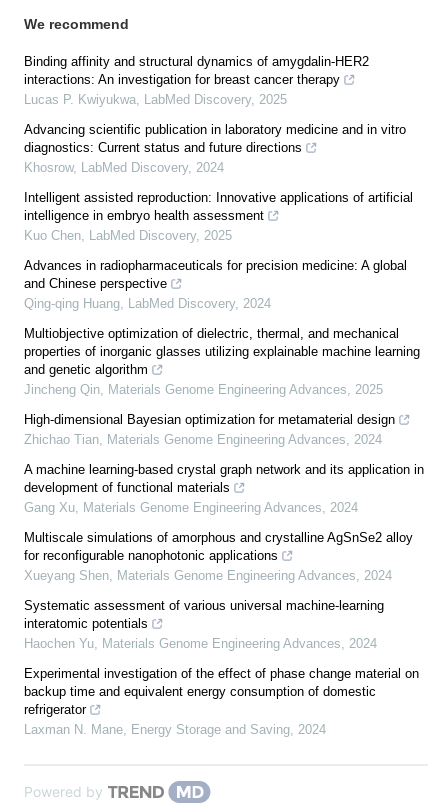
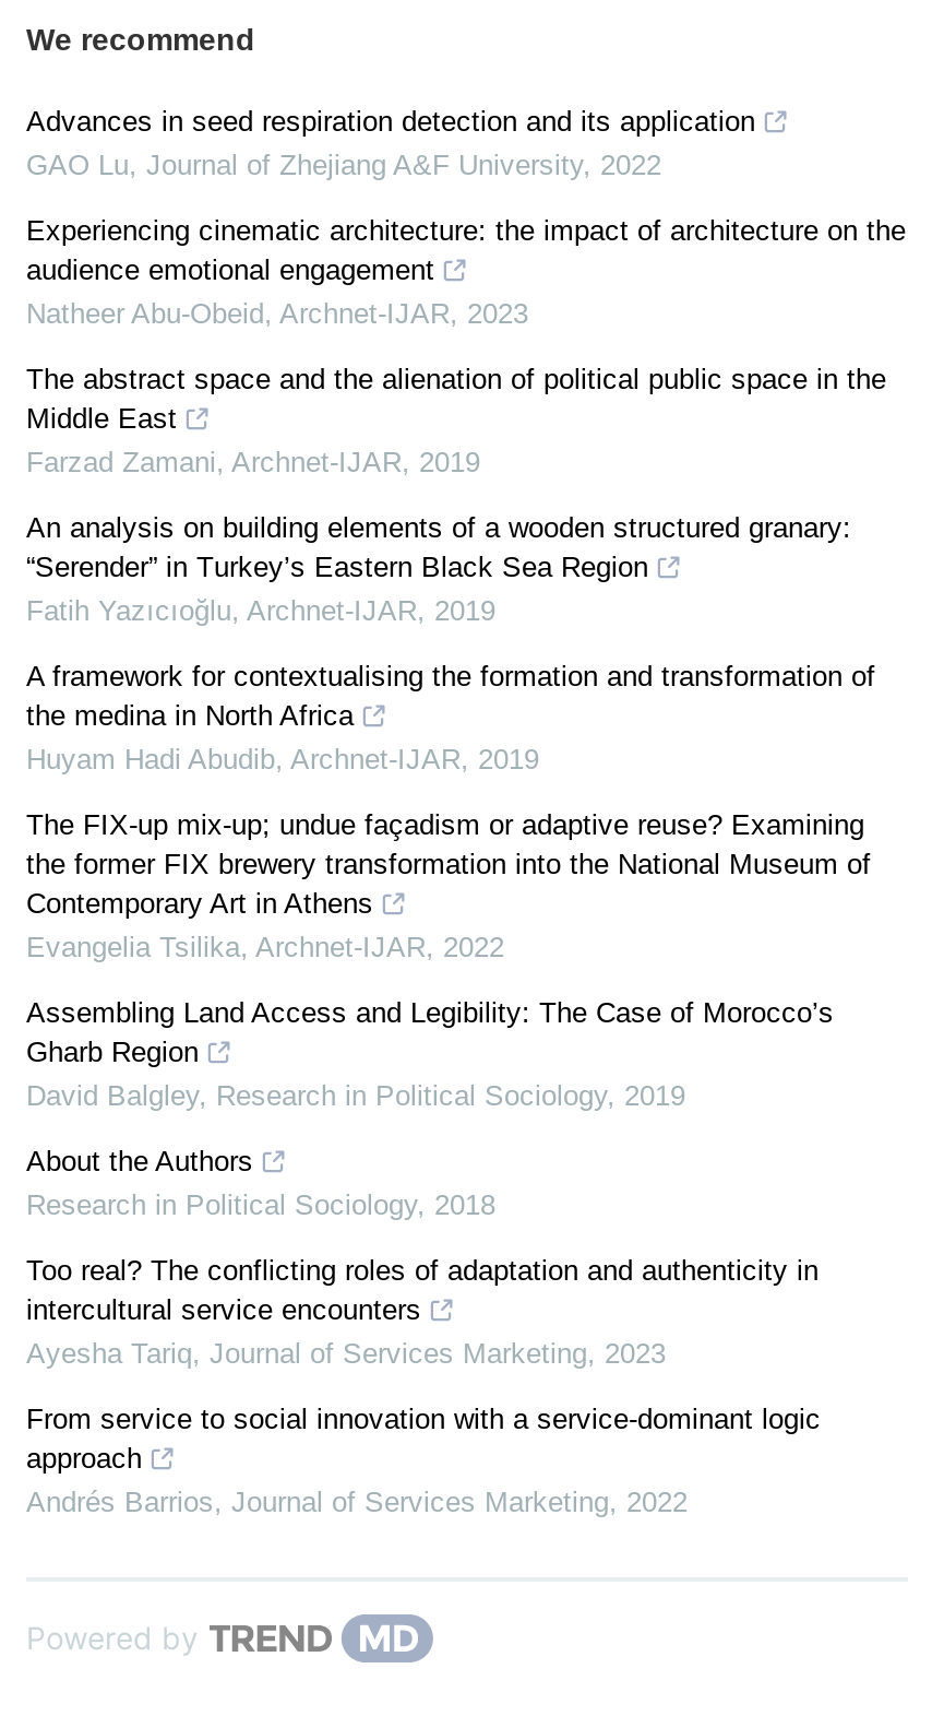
- Binding affinity and structural dynamics of amygdalin-HER2
- interactions: An investigation for breast cancer therapy
- Lucas P. Kwiyukwa, LabMed Discovery, 2025
+ Advances in seed respiration detection and its application
+ GAO Lu, Journal of Zhejiang A&F University, 2022

- Advancing scientific publication in laboratory medicine and in vitro
- diagnostics: Current status and future directions
- Khosrow, LabMed Discovery, 2024
+ Experiencing cinematic architecture: the impact of architecture on the
+ audience emotional engagement
+ Natheer Abu-Obeid, Archnet-IJAR, 2023

- Intelligent assisted reproduction: Innovative applications of artificial
- intelligence in embryo health assessment
- Kuo Chen, LabMed Discovery, 2025
+ The abstract space and the alienation of political public space in the
+ Middle East
+ Farzad Zamani, Archnet-IJAR, 2019

- Advances in radiopharmaceuticals for precision medicine: A global
- and Chinese perspective
- Qing-qing Huang, LabMed Discovery, 2024
+ An analysis on building elements of a wooden structured granary:
+ “Serender” in Turkey’s Eastern Black Sea Region
+ Fatih Yazıcıoğlu, Archnet-IJAR, 2019

- Multiobjective optimization of dielectric, thermal, and mechanical
- properties of inorganic glasses utilizing explainable machine learning
- and genetic algorithm
- Jincheng Qin, Materials Genome Engineering Advances, 2025
+ A framework for contextualising the formation and transformation of
+ the medina in North Africa
+ Huyam Hadi Abudib, Archnet-IJAR, 2019

- High-dimensional Bayesian optimization for metamaterial design
- Zhichao Tian, Materials Genome Engineering Advances, 2024
+ The FIX-up mix-up; undue façadism or adaptive reuse? Examining
+ the former FIX brewery transformation into the National Museum of
+ Contemporary Art in Athens
+ Evangelia Tsilika, Archnet-IJAR, 2022

- A machine learning-based crystal graph network and its application in
- development of functional materials
- Gang Xu, Materials Genome Engineering Advances, 2024
+ Assembling Land Access and Legibility: The Case of Morocco’s
+ Gharb Region
+ David Balgley, Research in Political Sociology, 2019

- Multiscale simulations of amorphous and crystalline AgSnSe2 alloy
- for reconfigurable nanophotonic applications
- Xueyang Shen, Materials Genome Engineering Advances, 2024
+ About the Authors
+ Research in Political Sociology, 2018

- Systematic assessment of various universal machine-learning
- interatomic potentials
- Haochen Yu, Materials Genome Engineering Advances, 2024
+ Too real? The conflicting roles of adaptation and authenticity in
+ intercultural service encounters
+ Ayesha Tariq, Journal of Services Marketing, 2023

- Experimental investigation of the effect of phase change material on
- backup time and equivalent energy consumption of domestic
- refrigerator
- Laxman N. Mane, Energy Storage and Saving, 2024
+ From service to social innovation with a service-dominant logic
+ approach
+ Andrés Barrios, Journal of Services Marketing, 2022
